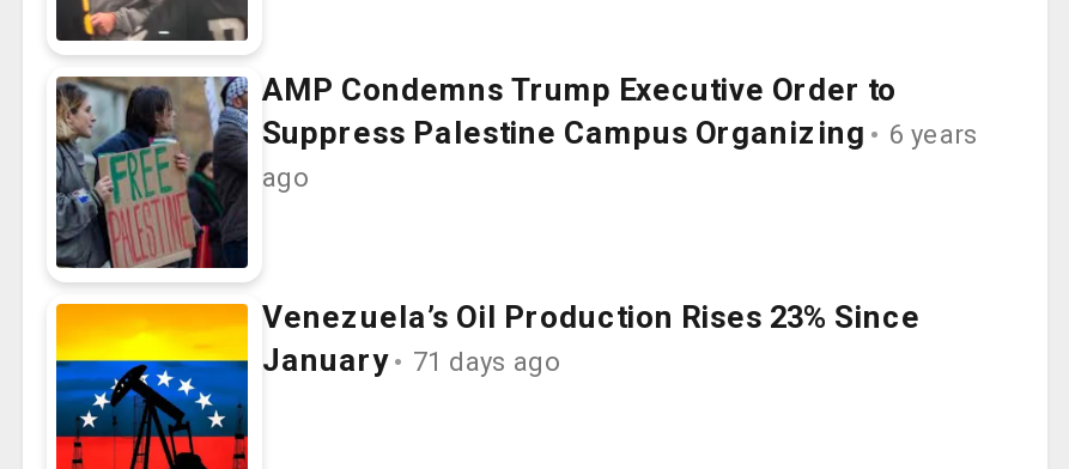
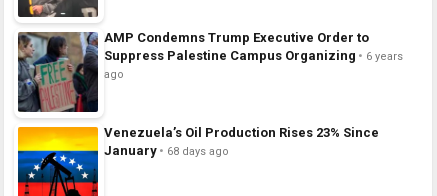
- January 71 days ago
+ January 68 days ago
